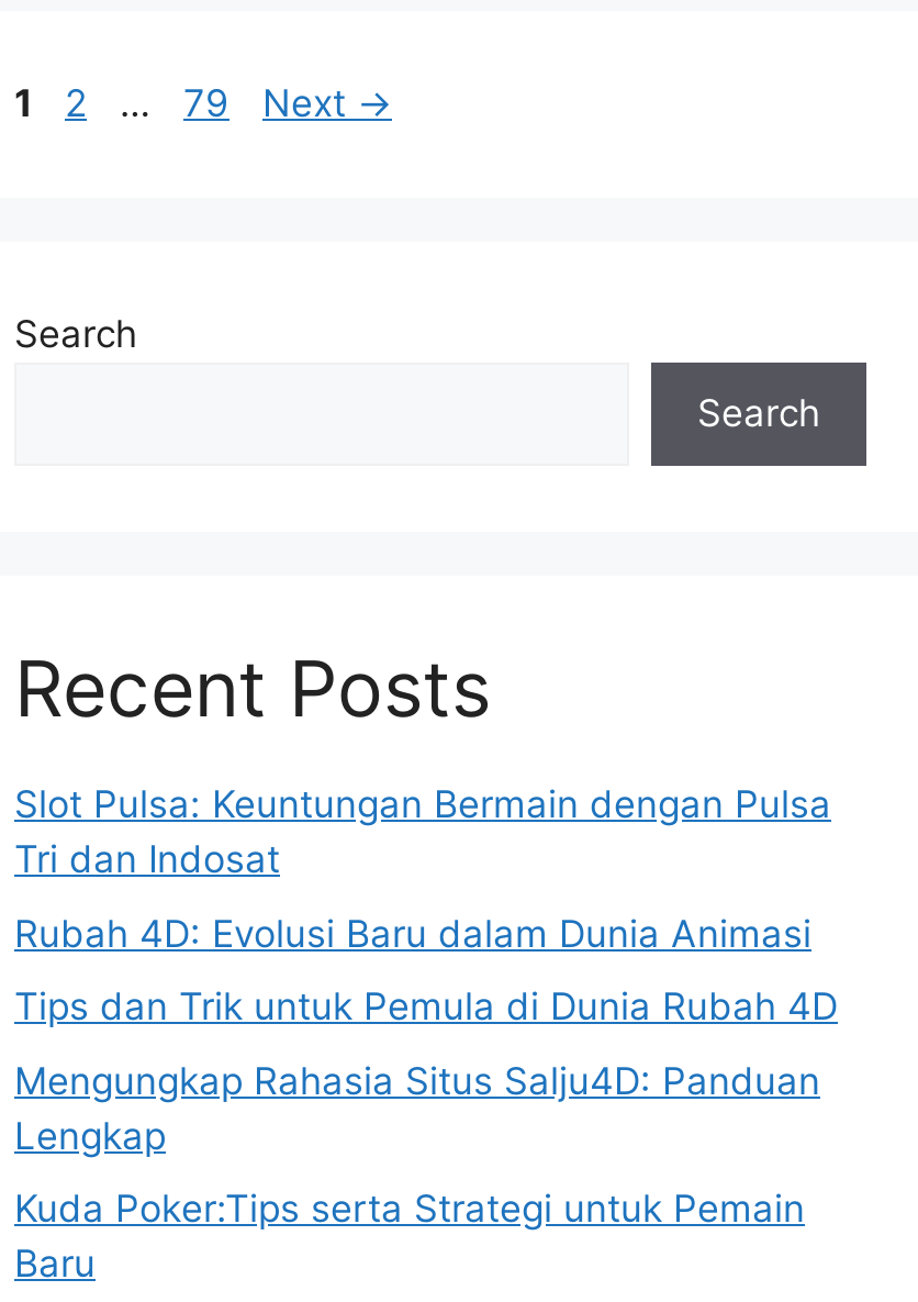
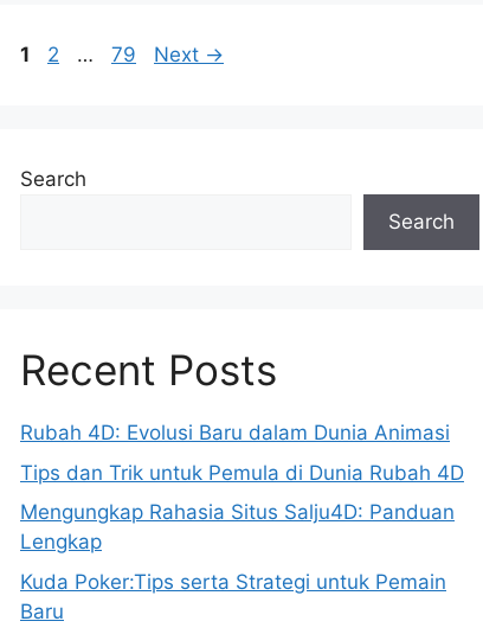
- Slot Pulsa: Keuntungan Bermain dengan Pulsa
- Tri dan Indosat
